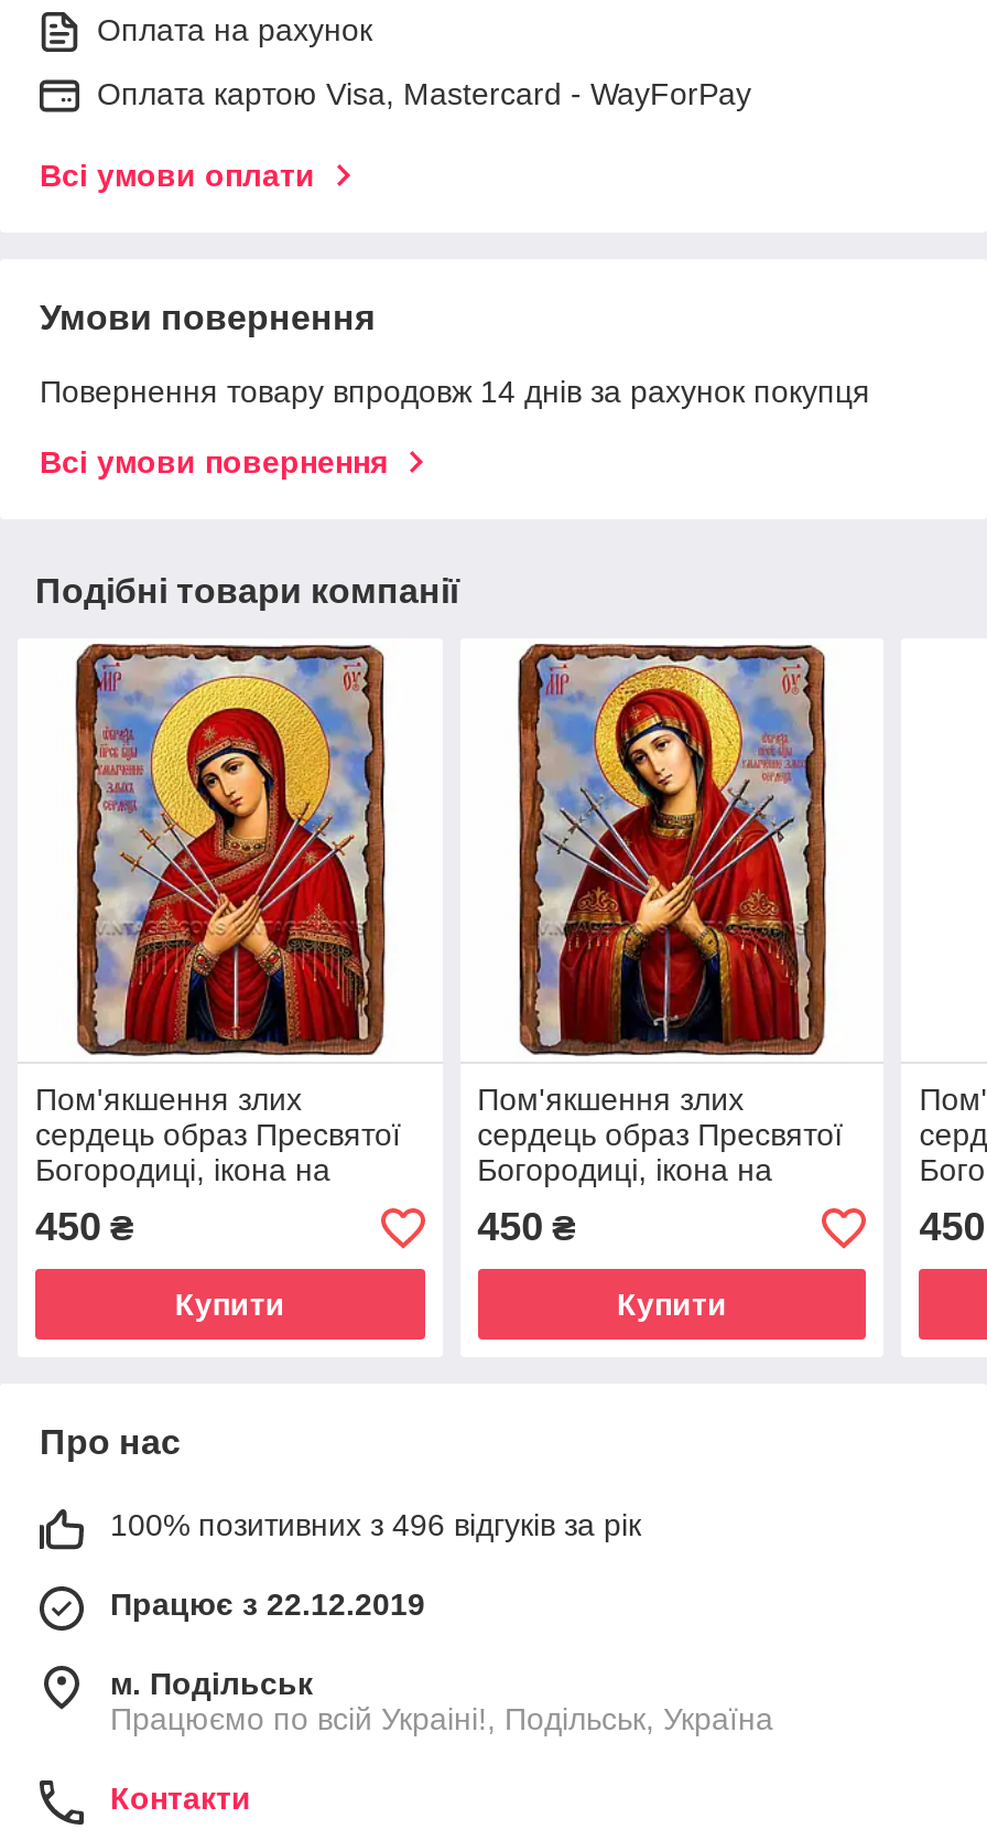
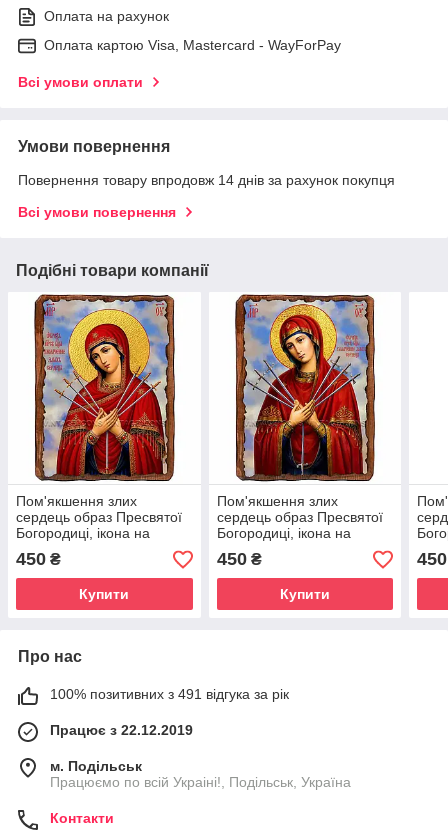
- 100% позитивних з 496 відгуків за рік
+ 100% позитивних з 491 відгука за рік
